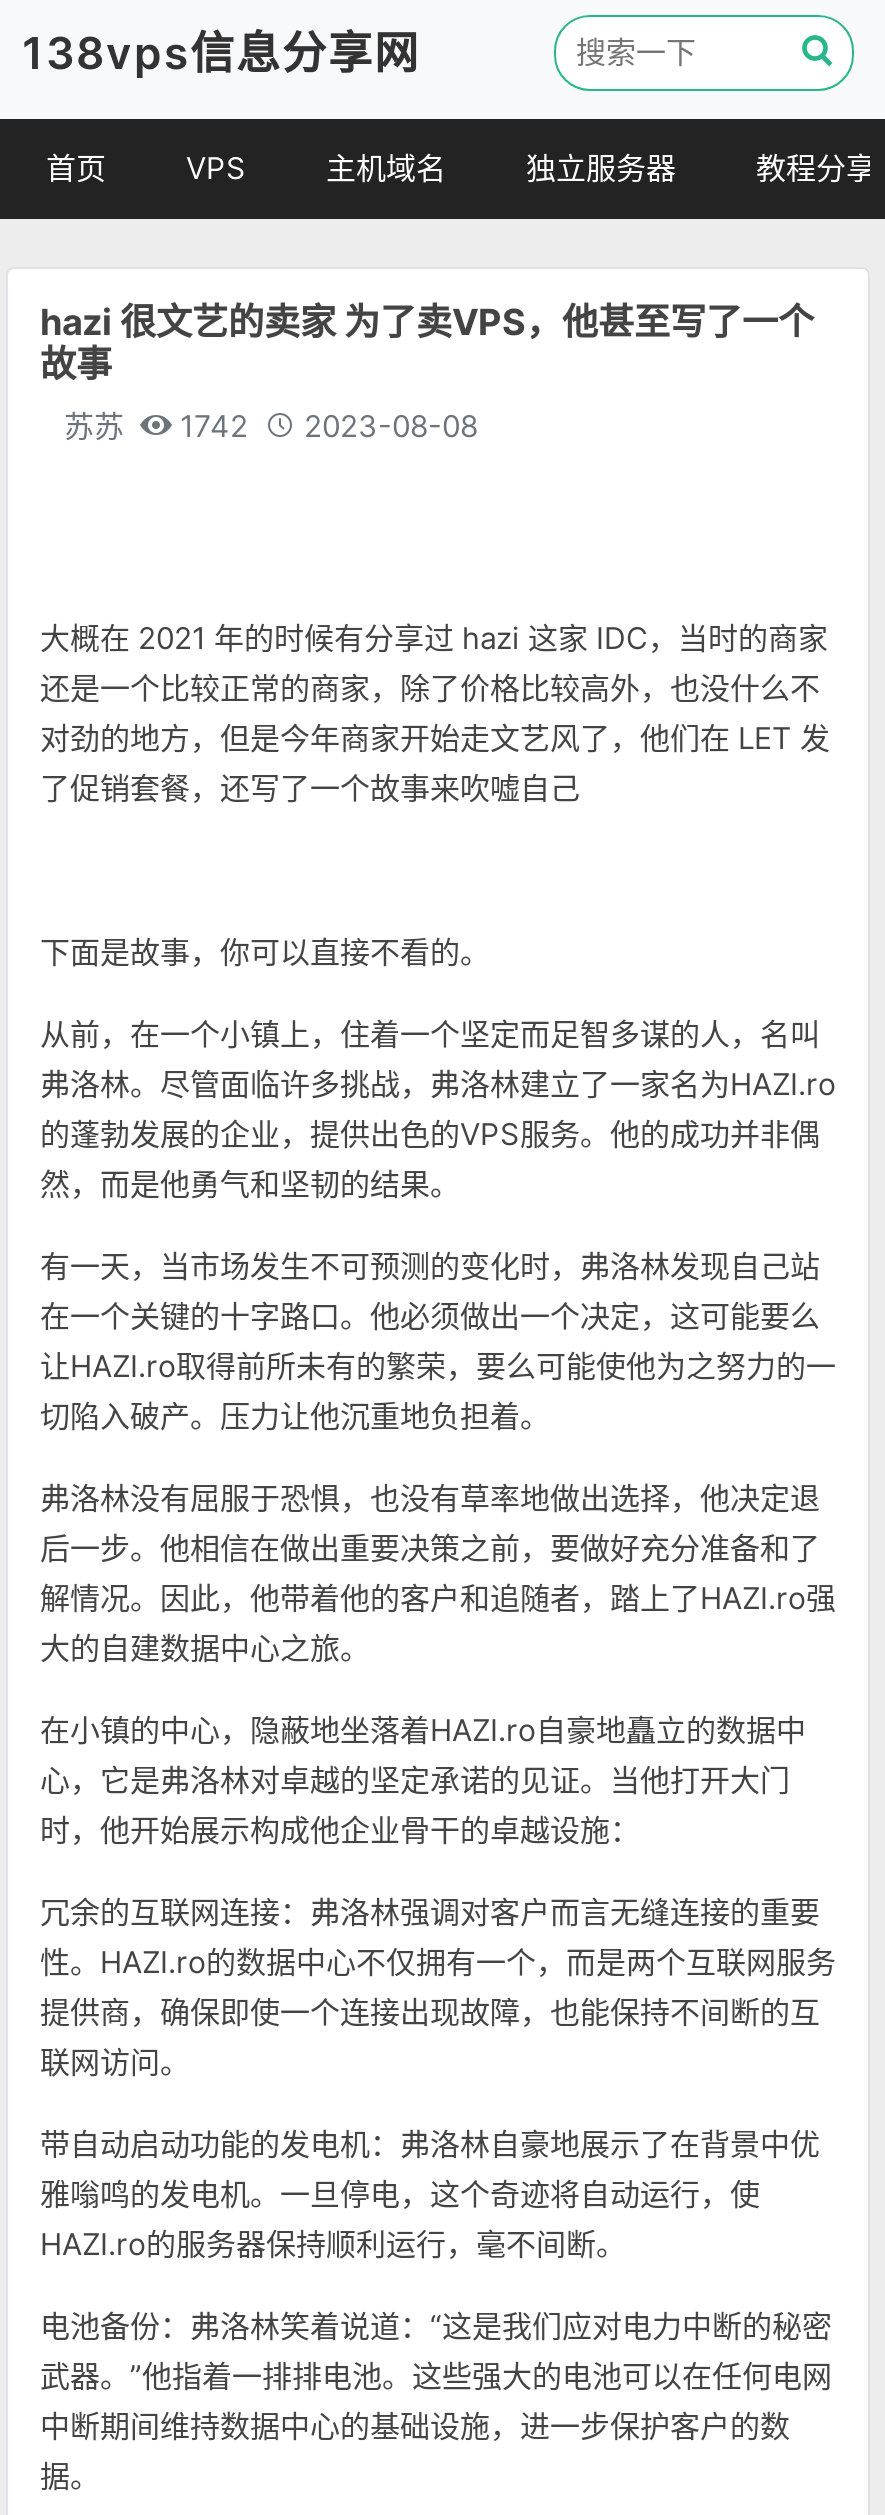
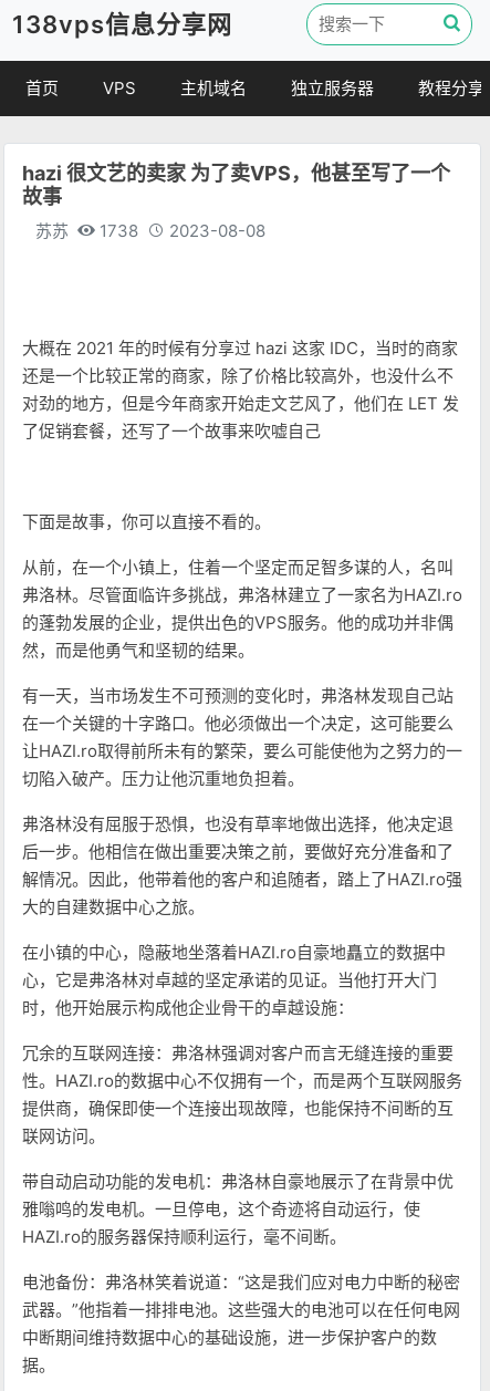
- 苏苏 1742 2023-08-08
+ 苏苏 1738 2023-08-08
